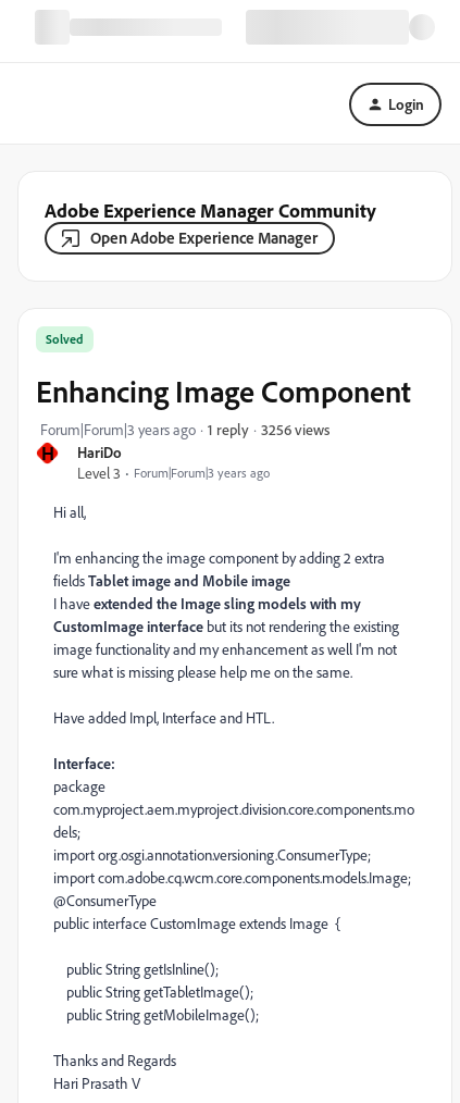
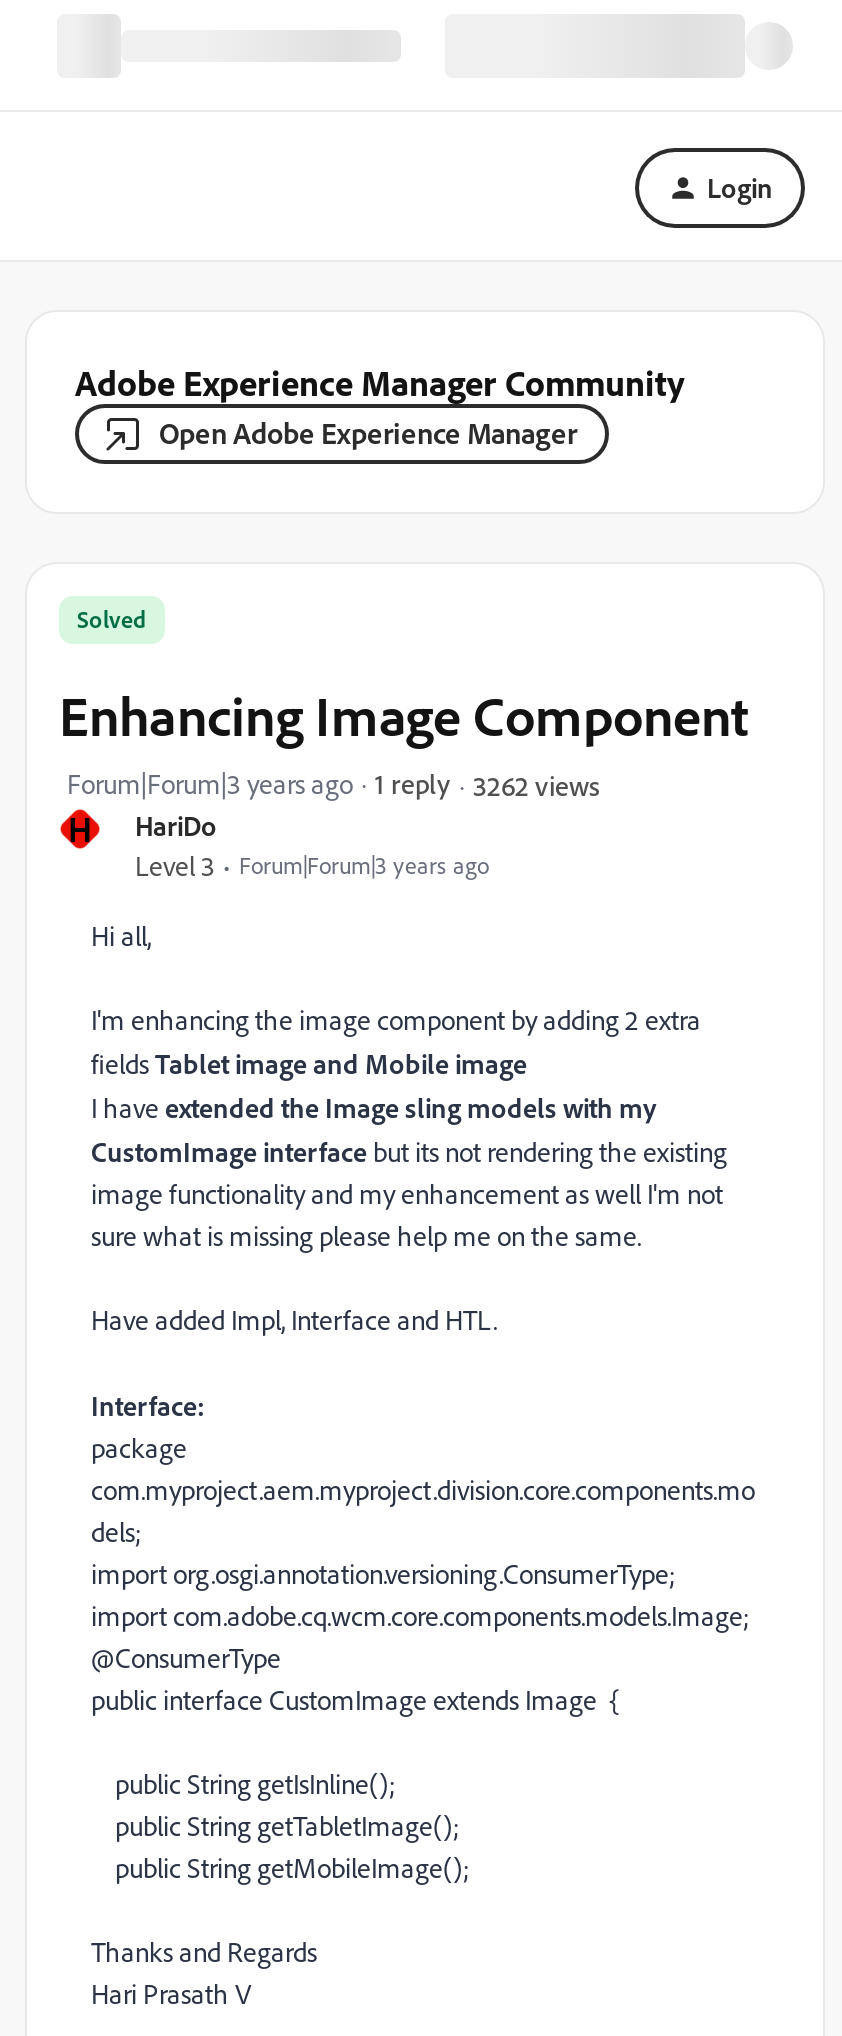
- 3256 views
+ 3262 views
